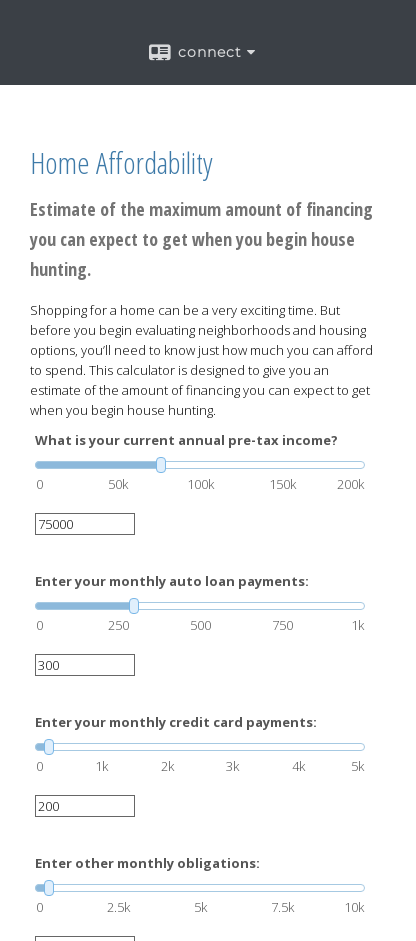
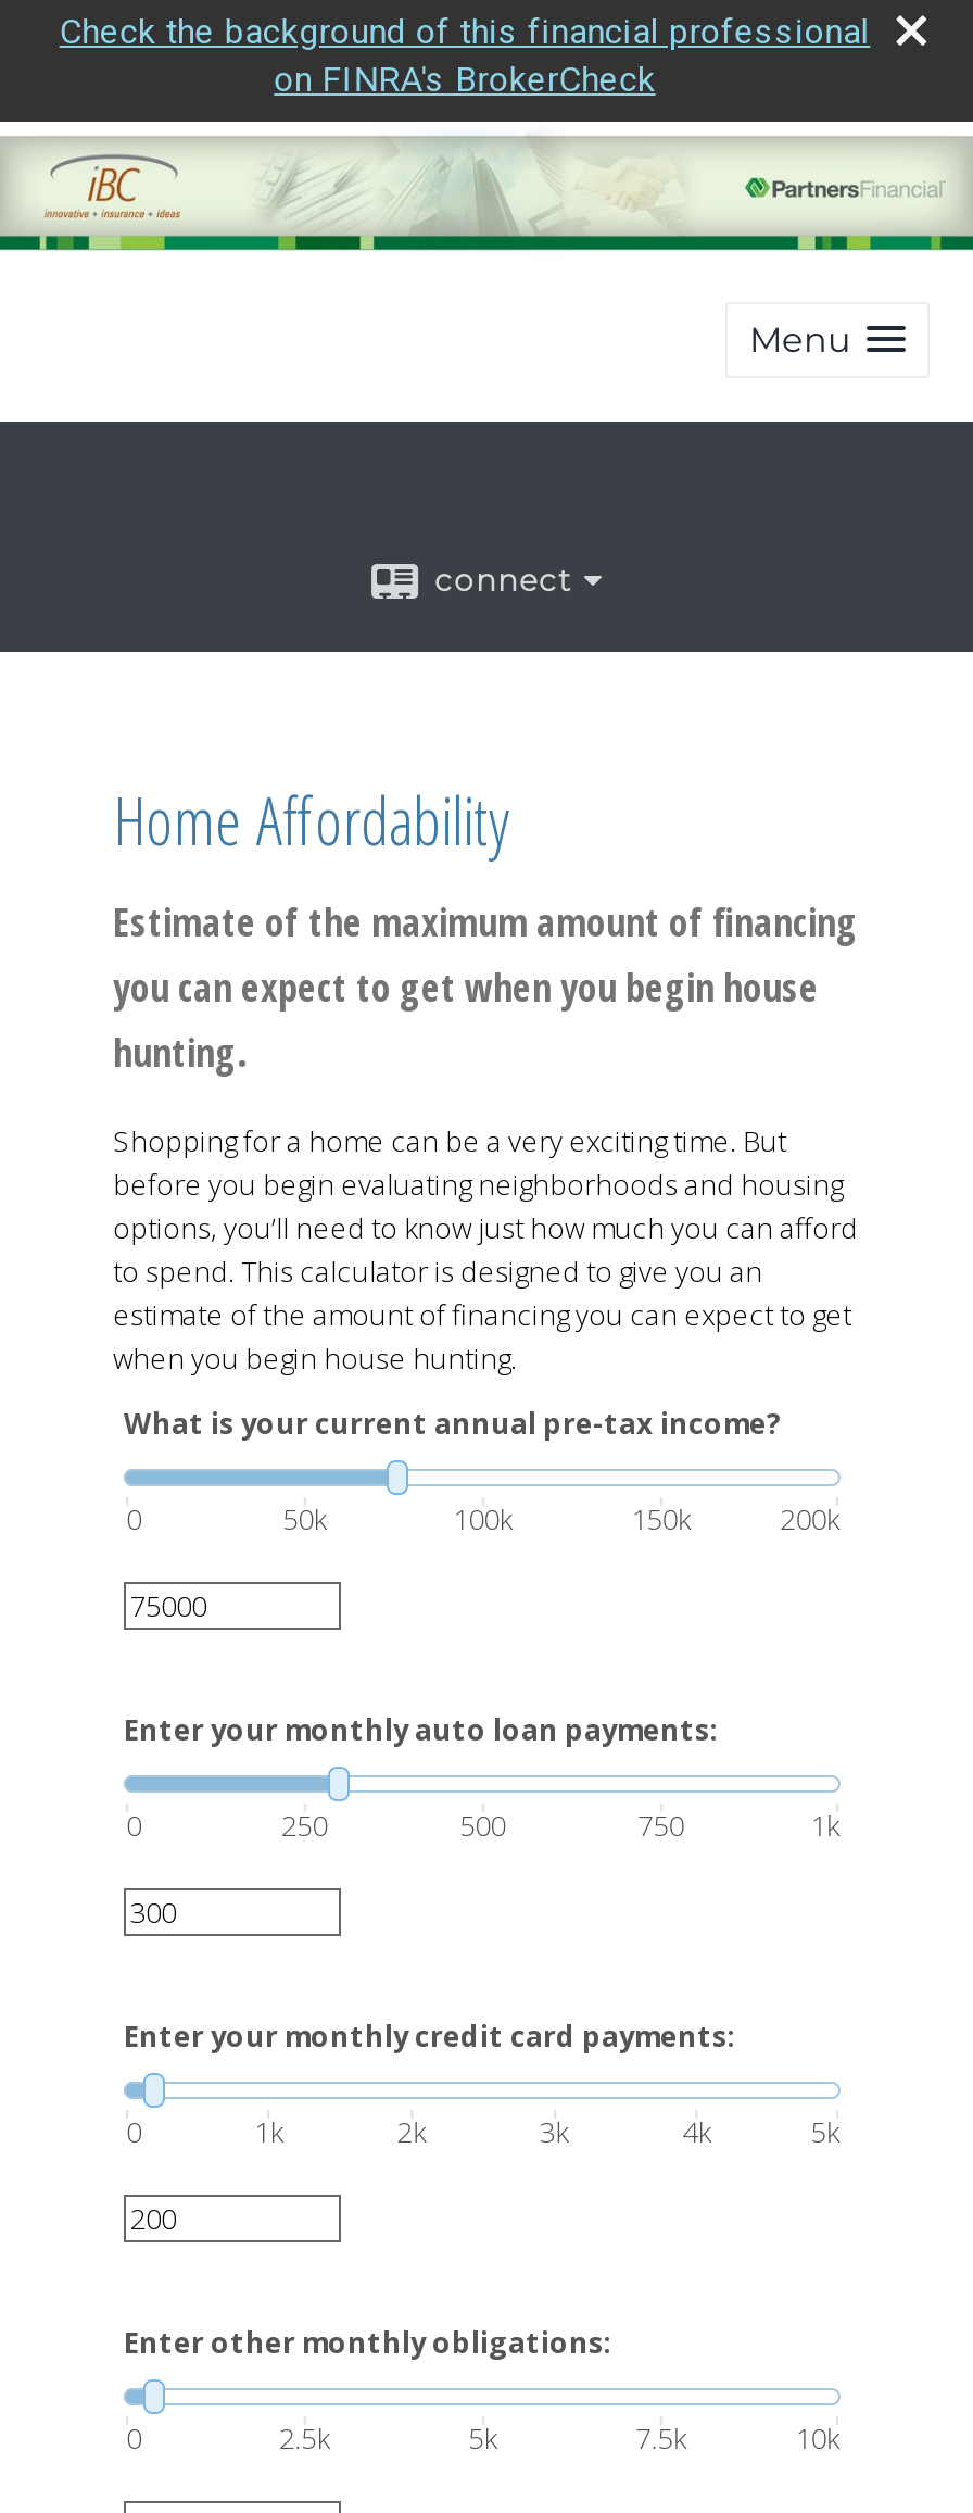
+ [image]
+ Menu

+ Check the background of this financial professional
+ on FINRA's BrokerCheck
